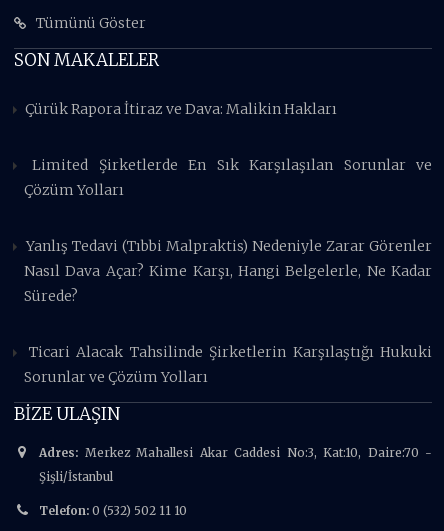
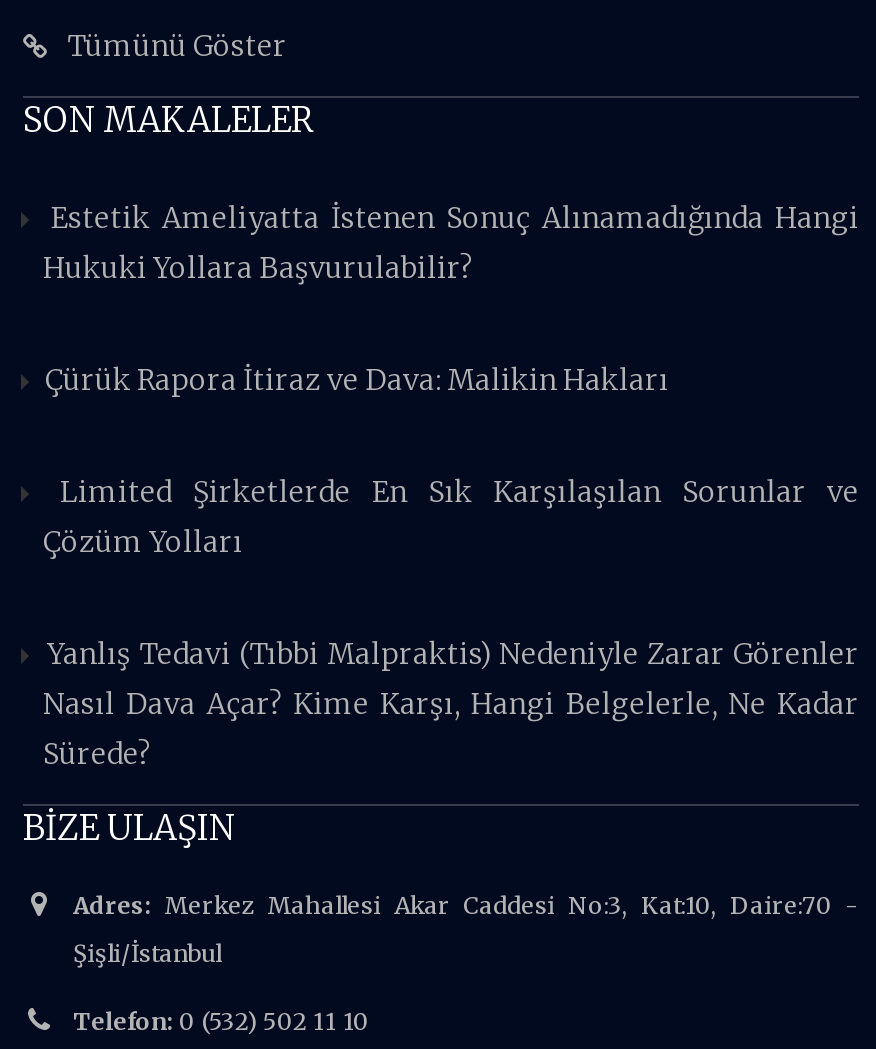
+ Estetik Ameliyatta İstenen Sonuç Alınamadığında Hangi
+ Hukuki Yollara Başvurulabilir?

moved down: Çürük Rapora İtiraz ve Dava: Malikin Hakları | Limited Şirketlerde En Sık Karşılaşılan Sorunlar ve | Çözüm Yolları | Yanlış Tedavi (Tıbbi Malpraktis) Nedeniyle Zarar Görenler | Nasıl Dava Açar? Kime Karşı, Hangi Belgelerle, Ne Kadar | Sürede?

- Ticari Alacak Tahsilinde Şirketlerin Karşılaştığı Hukuki
- Sorunlar ve Çözüm Yolları
